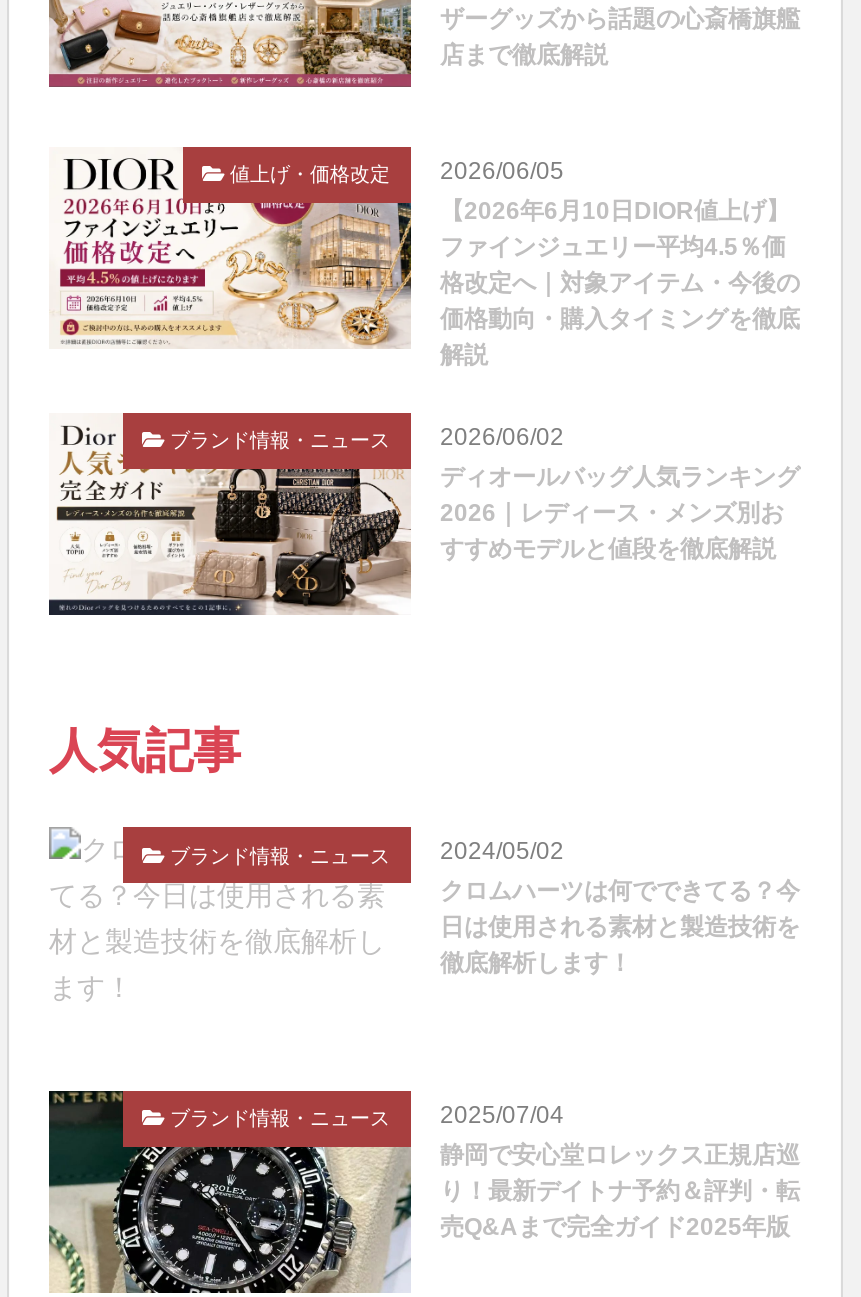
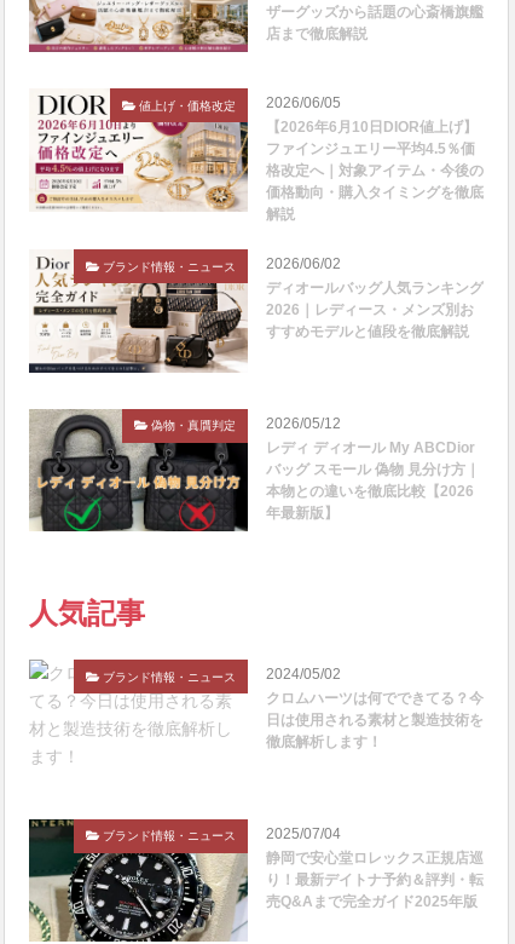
+ [image]
+ 偽物・真贋判定
+ 2026/05/12
+ レディ ディオール My ABCDior
+ バッグ スモール 偽物 見分け方｜
+ 本物との違いを徹底比較【2026
+ 年最新版】
